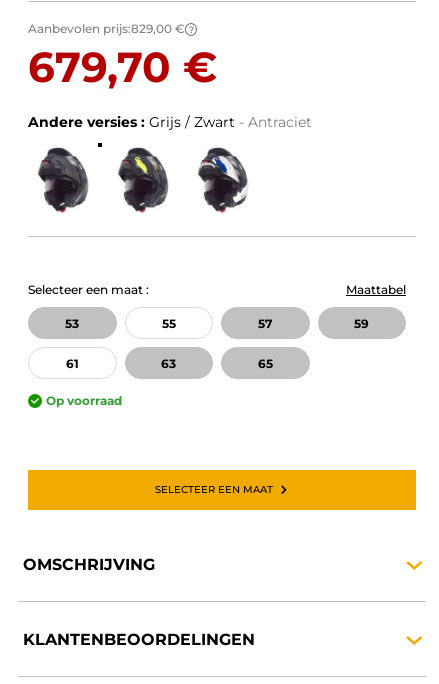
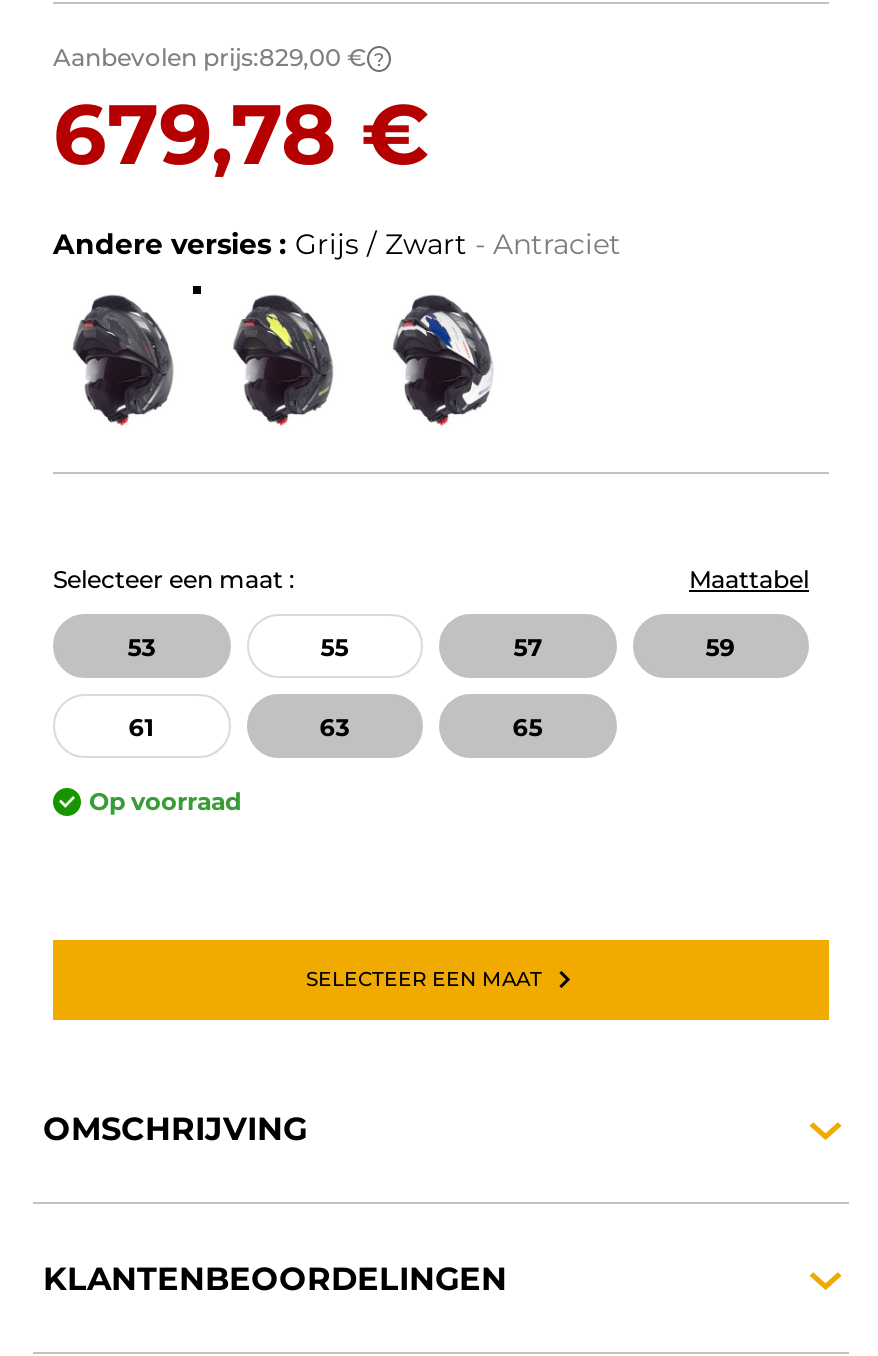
- 679,70 €
+ 679,78 €
